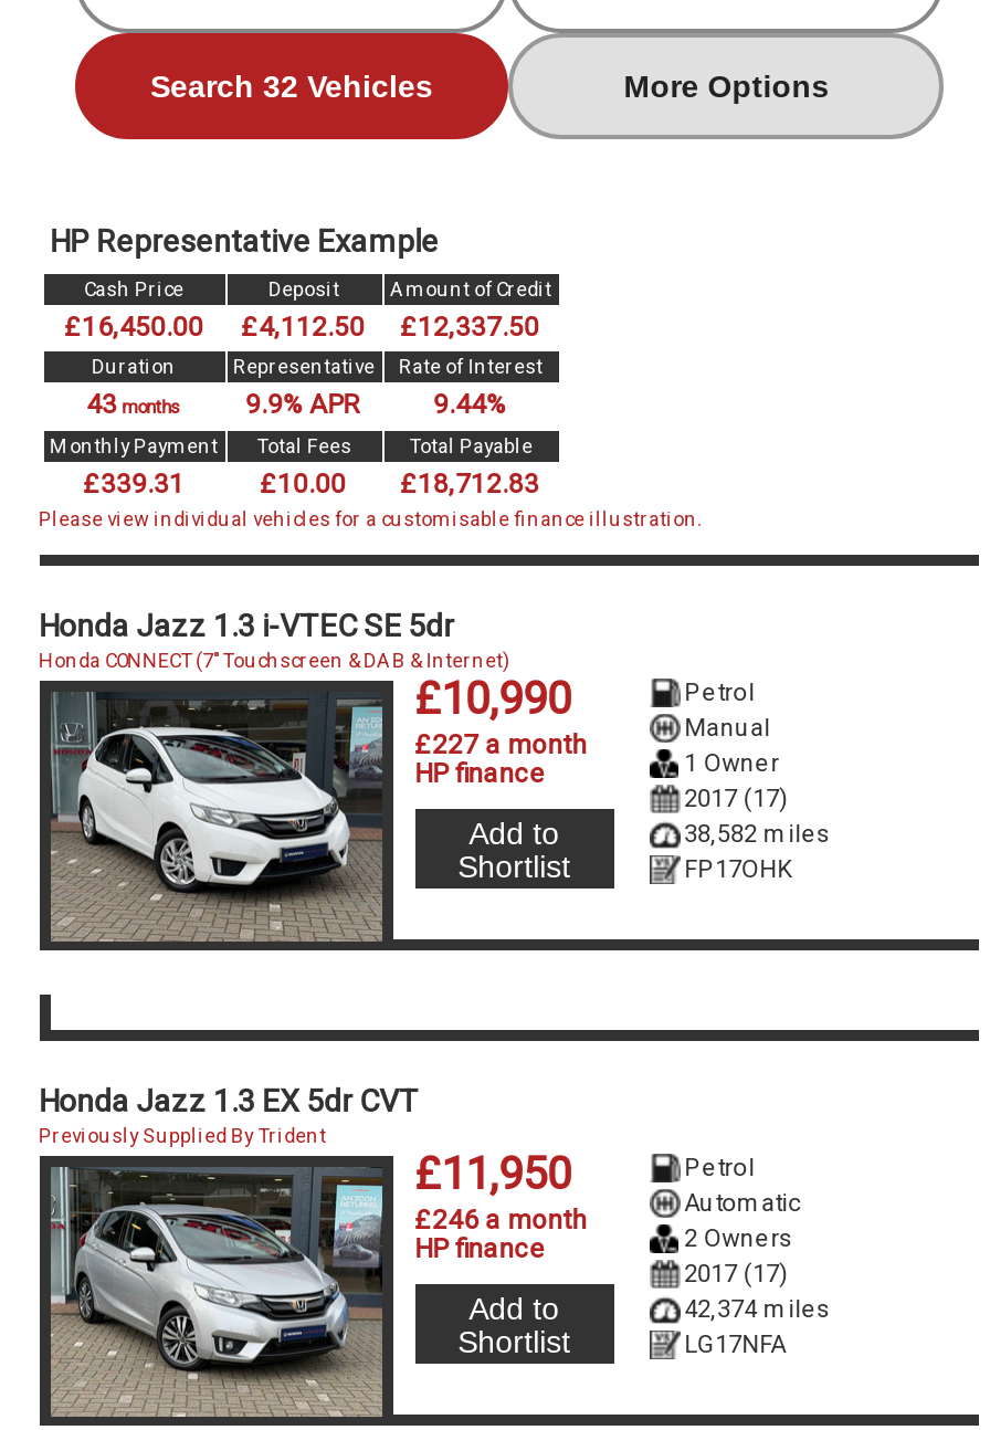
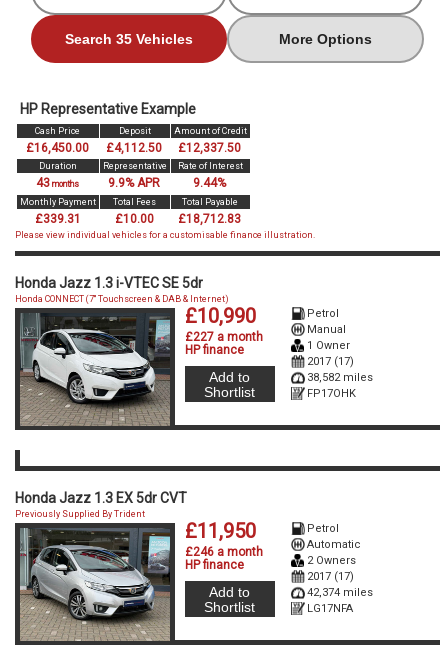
- Search 32 Vehicles
+ Search 35 Vehicles
